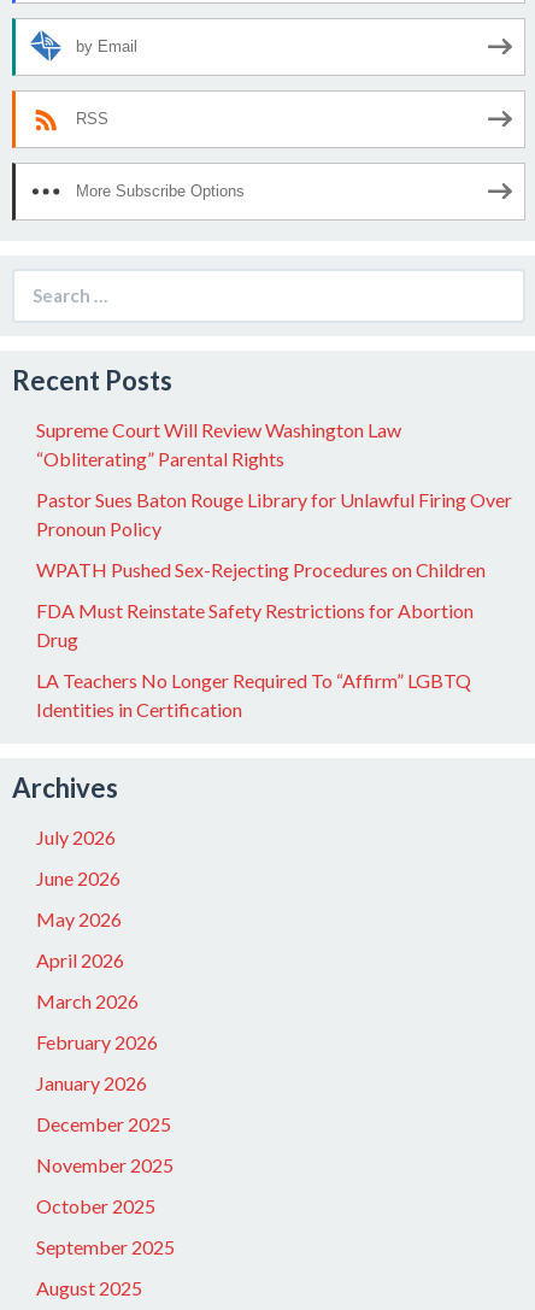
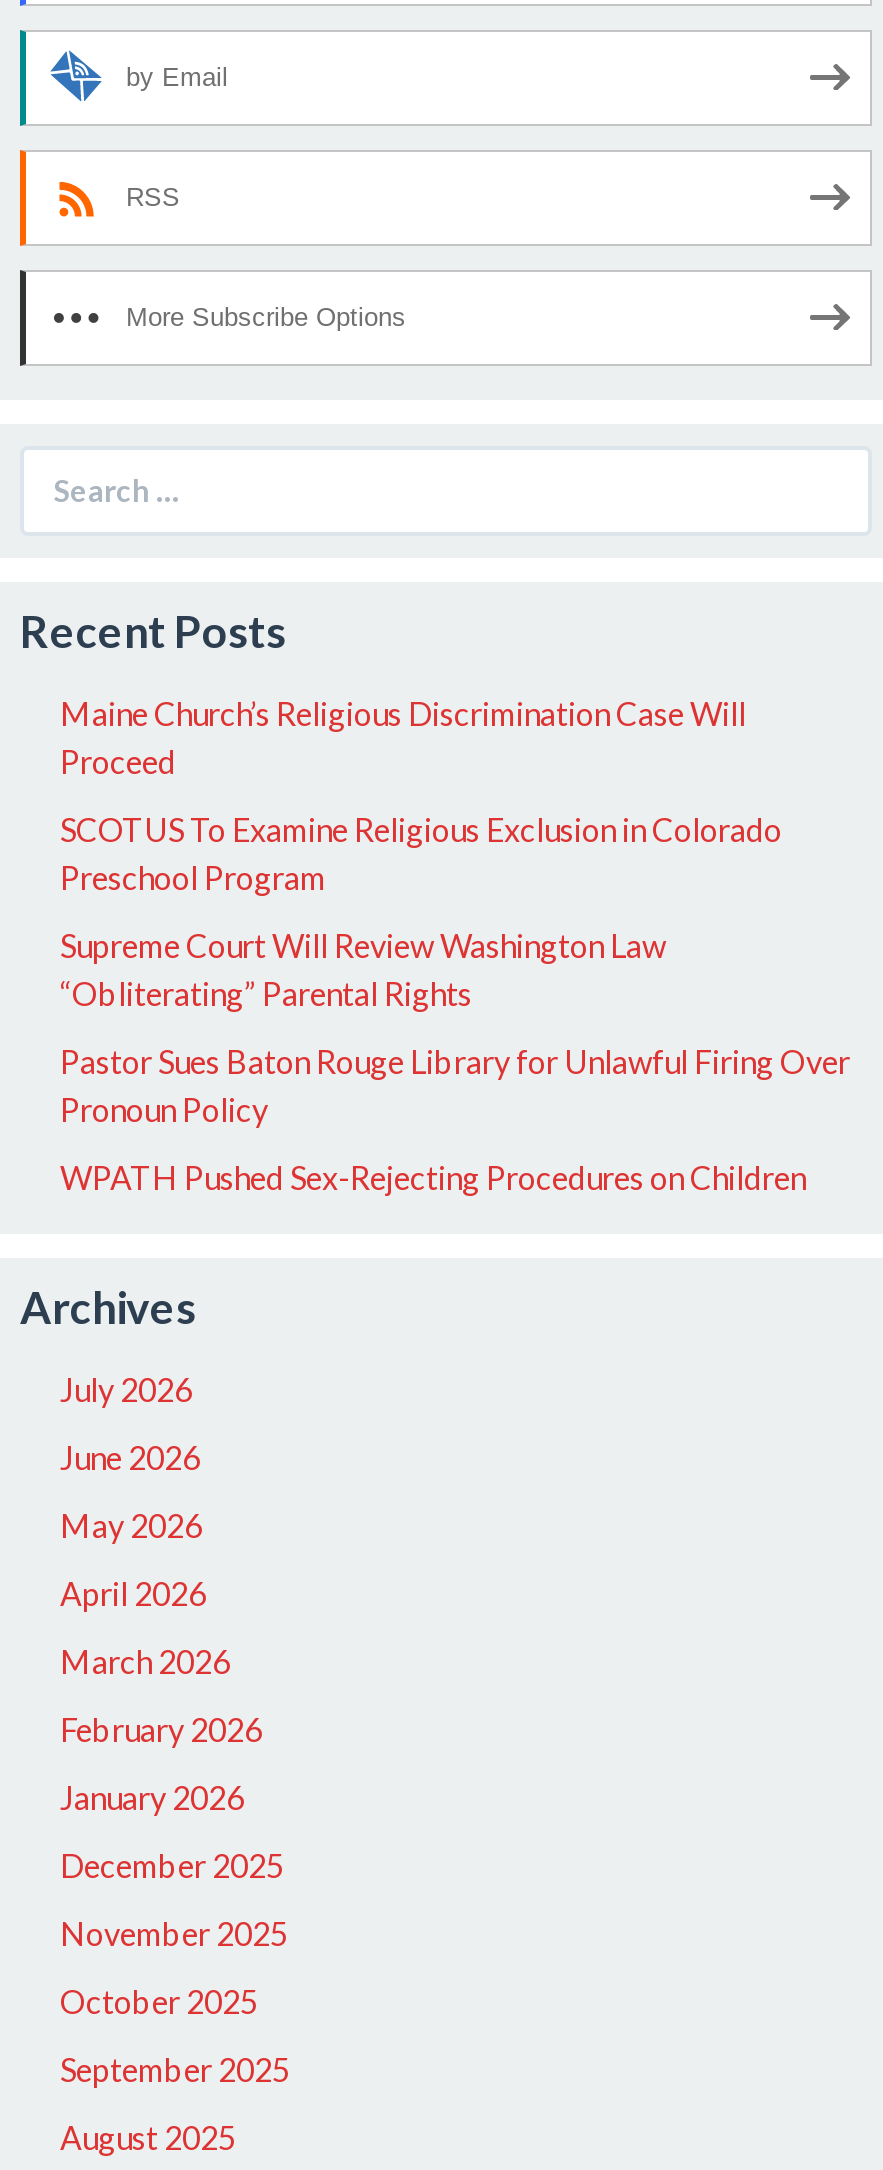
+ Maine Church’s Religious Discrimination Case Will
+ Proceed
+ SCOTUS To Examine Religious Exclusion in Colorado
+ Preschool Program

moved down: Supreme Court Will Review Washington Law | “Obliterating” Parental Rights | Pastor Sues Baton Rouge Library for Unlawful Firing Over | Pronoun Policy | WPATH Pushed Sex-Rejecting Procedures on Children

- FDA Must Reinstate Safety Restrictions for Abortion
- Drug
- LA Teachers No Longer Required To “Affirm” LGBTQ
- Identities in Certification
